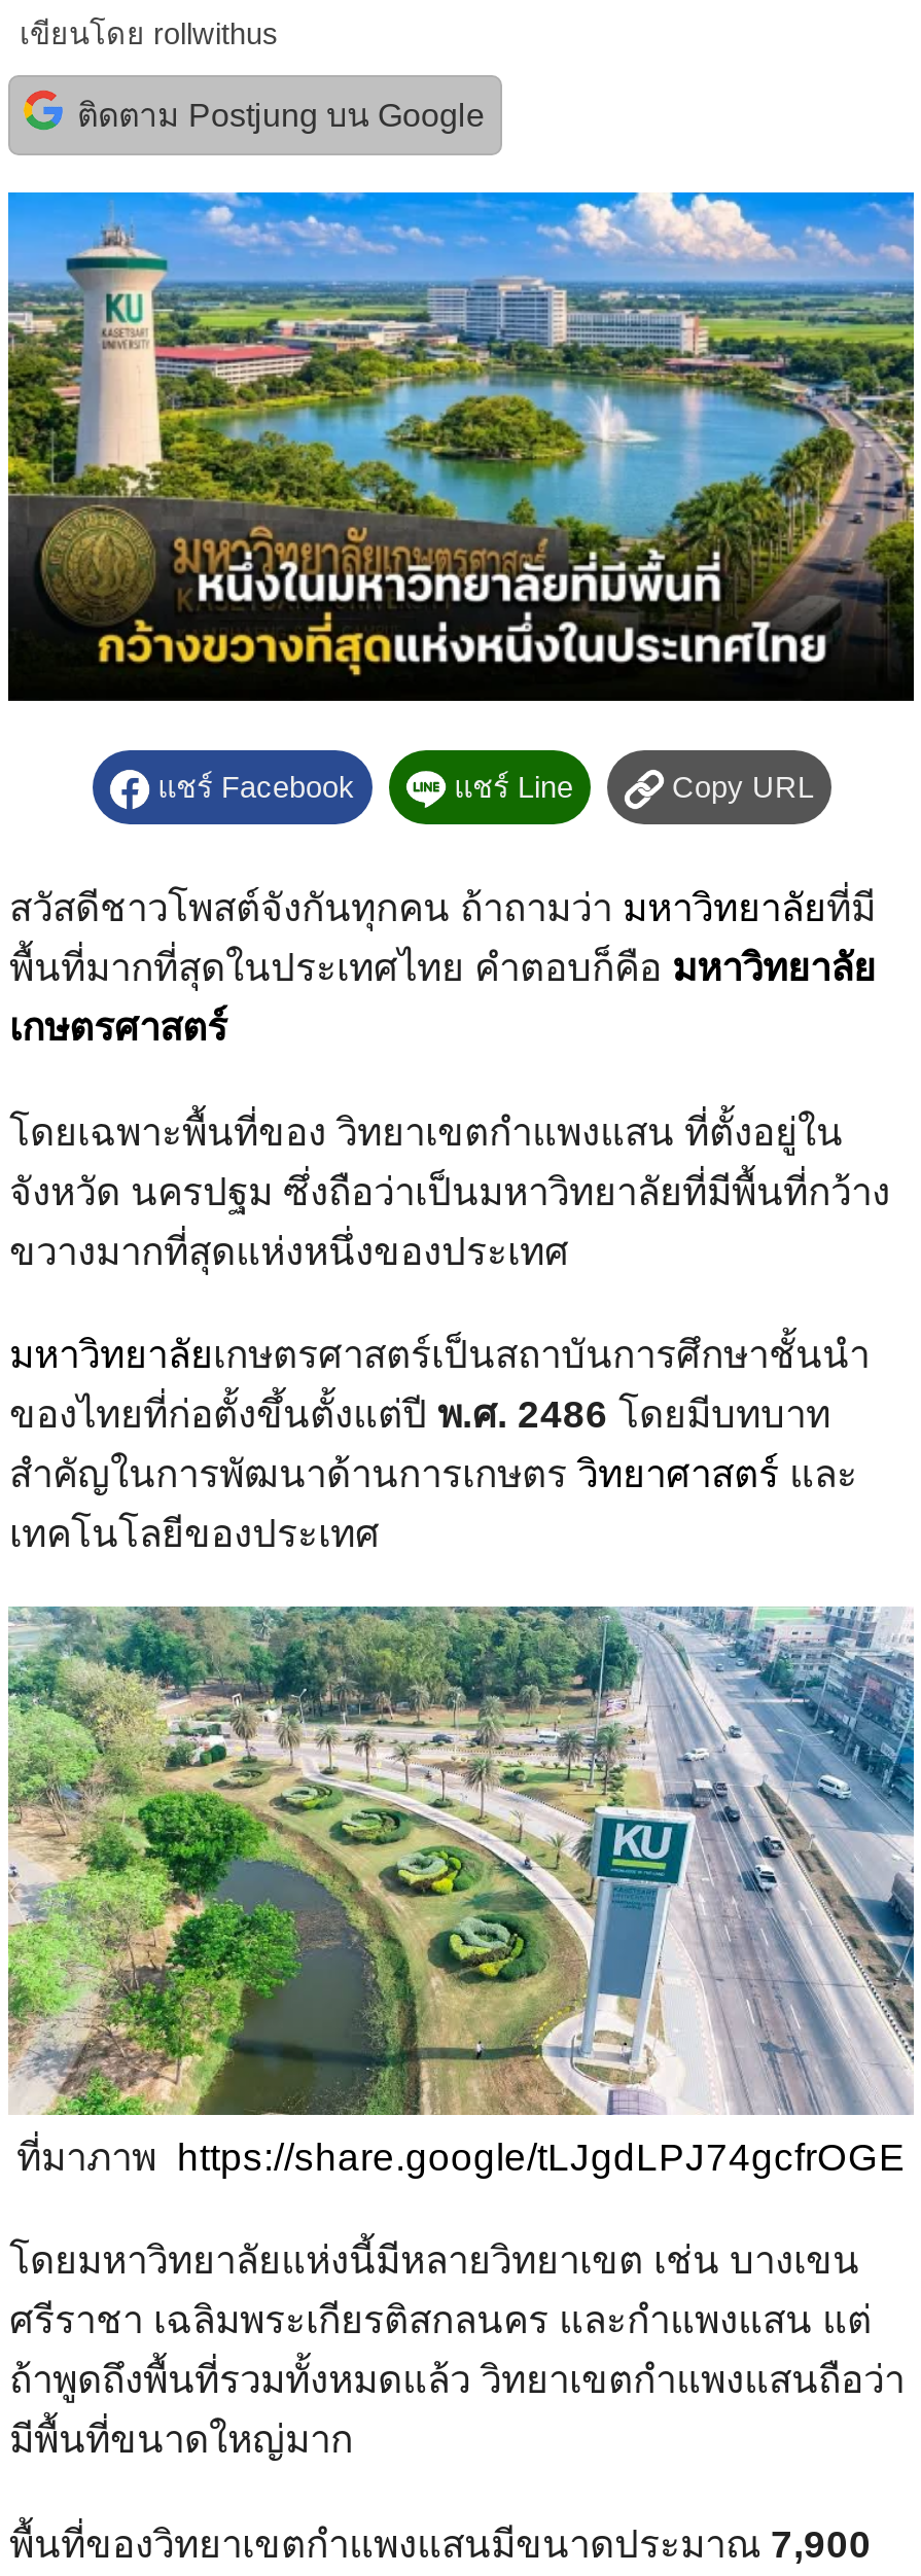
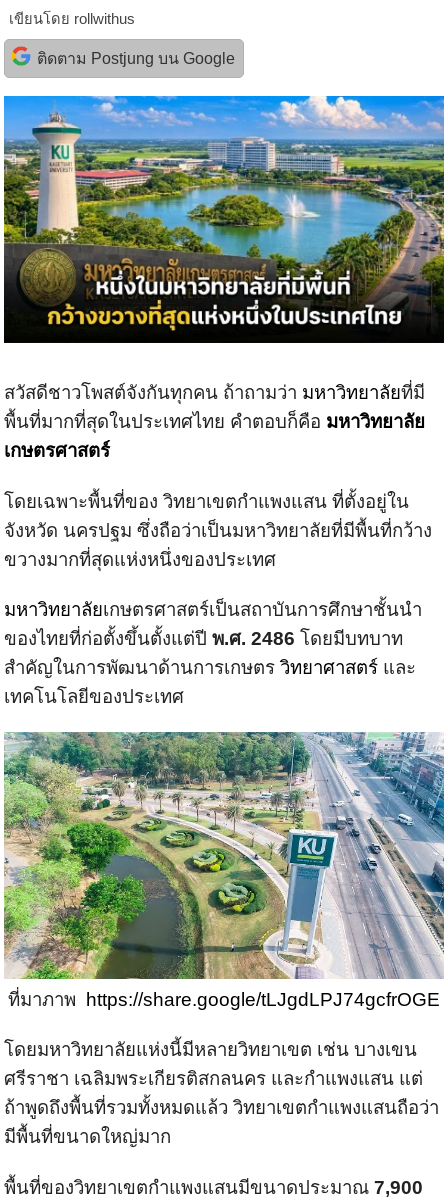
- แชร์ Facebook
- แชร์ Line
- Copy URL
